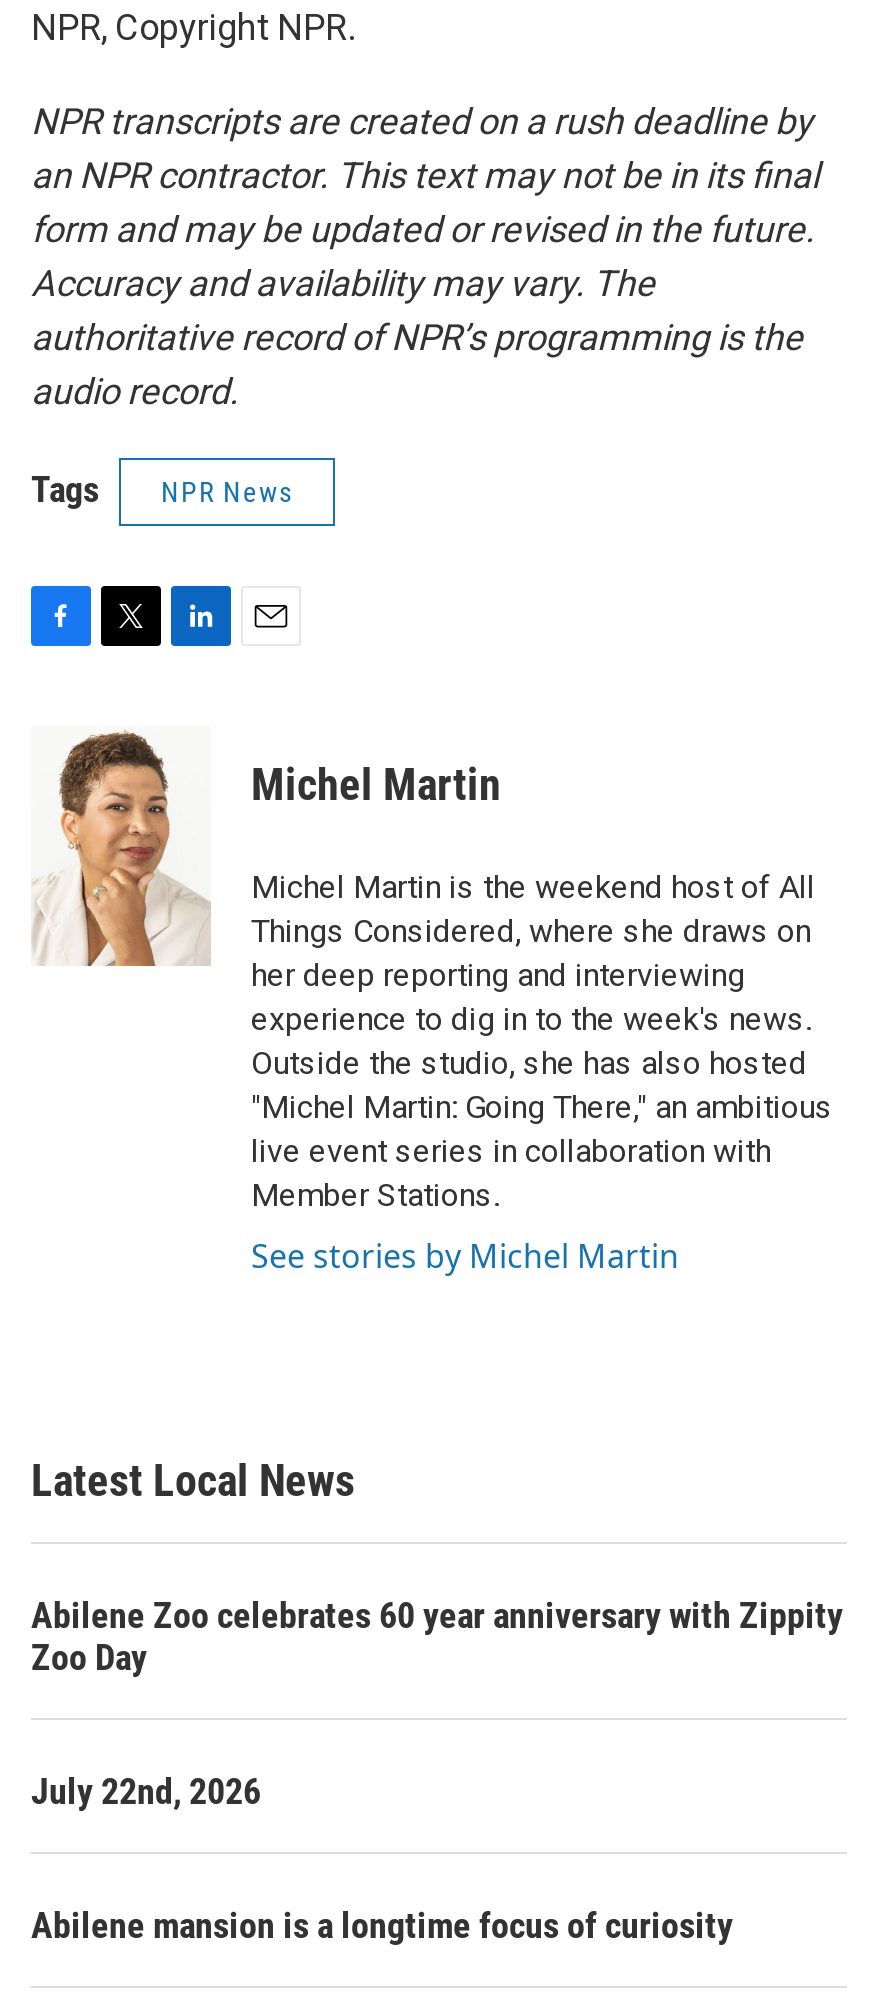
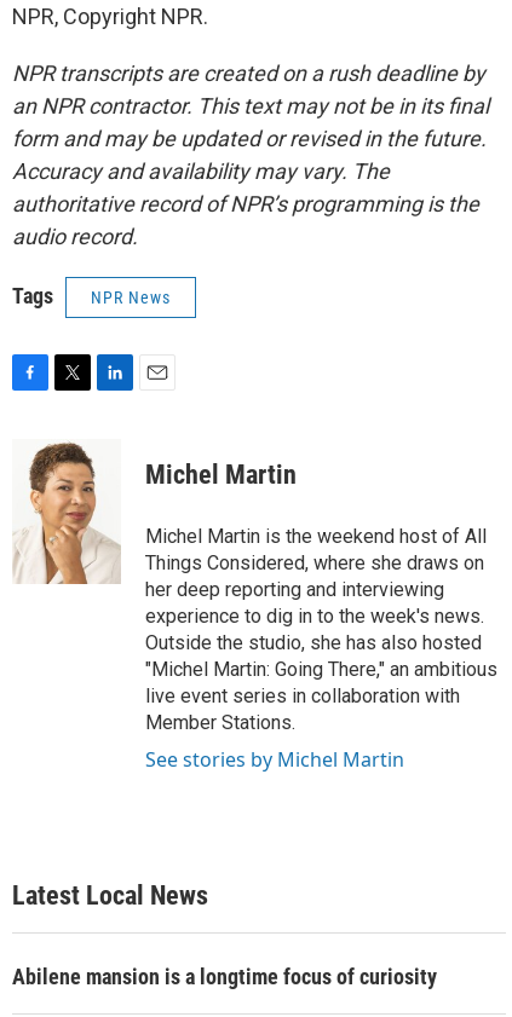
- Abilene Zoo celebrates 60 year anniversary with Zippity
- Zoo Day
- July 22nd, 2026
